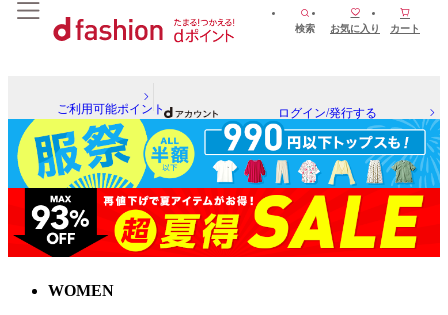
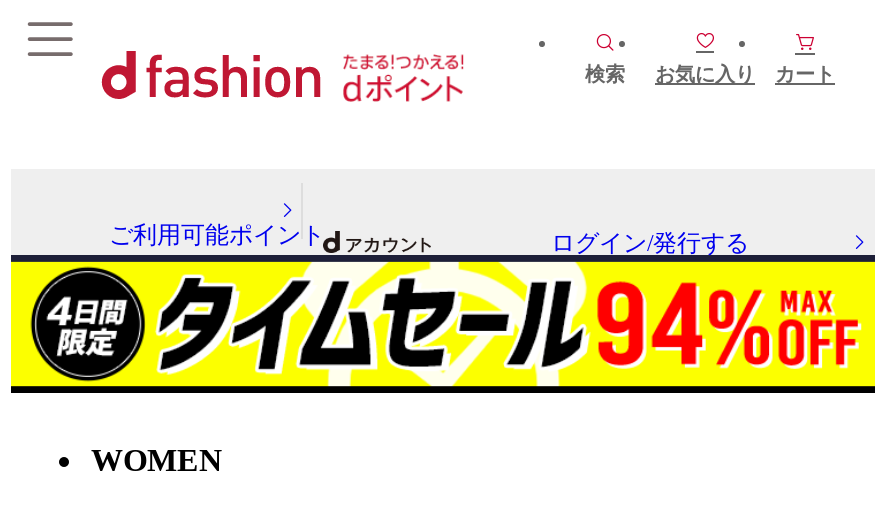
- [image]
+ [image]
